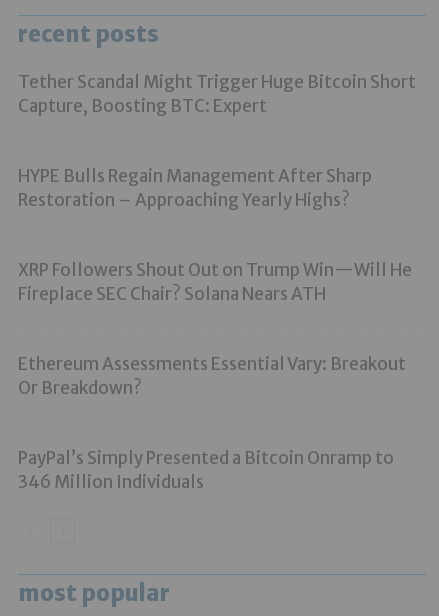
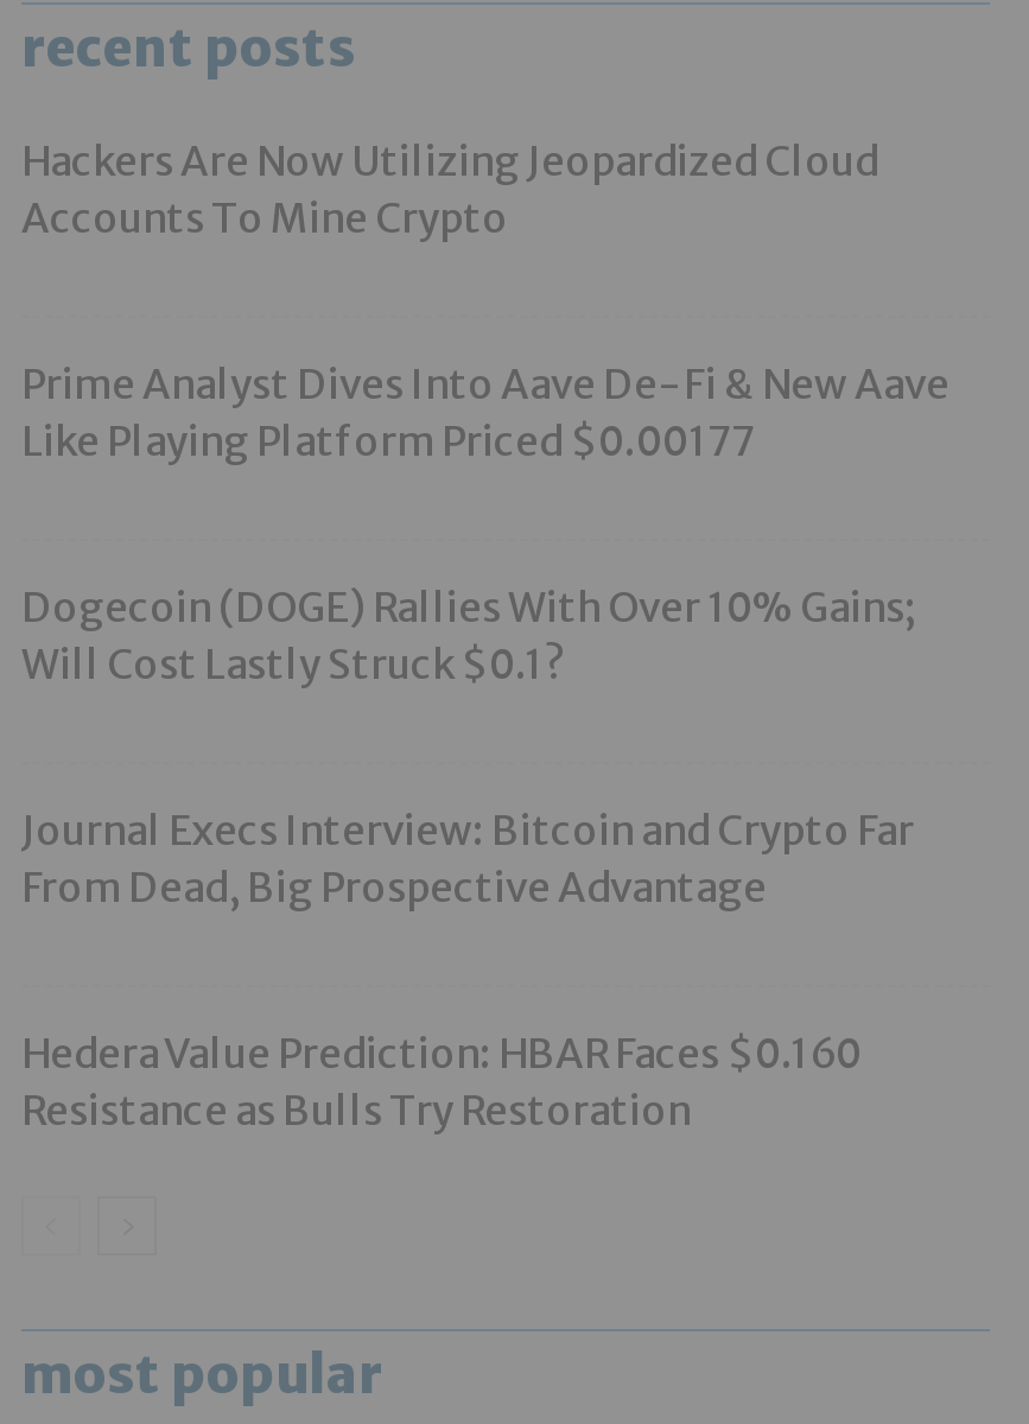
- Tether Scandal Might Trigger Huge Bitcoin Short
- Capture, Boosting BTC: Expert
+ Hackers Are Now Utilizing Jeopardized Cloud
+ Accounts To Mine Crypto

- HYPE Bulls Regain Management After Sharp
- Restoration – Approaching Yearly Highs?
+ Prime Analyst Dives Into Aave De-Fi & New Aave
+ Like Playing Platform Priced $0.00177

- XRP Followers Shout Out on Trump Win—Will He
- Fireplace SEC Chair? Solana Nears ATH
+ Dogecoin (DOGE) Rallies With Over 10% Gains;
+ Will Cost Lastly Struck $0.1?

- Ethereum Assessments Essential Vary: Breakout
- Or Breakdown?
+ Journal Execs Interview: Bitcoin and Crypto Far
+ From Dead, Big Prospective Advantage

- PayPal’s Simply Presented a Bitcoin Onramp to
- 346 Million Individuals
+ Hedera Value Prediction: HBAR Faces $0.160
+ Resistance as Bulls Try Restoration
